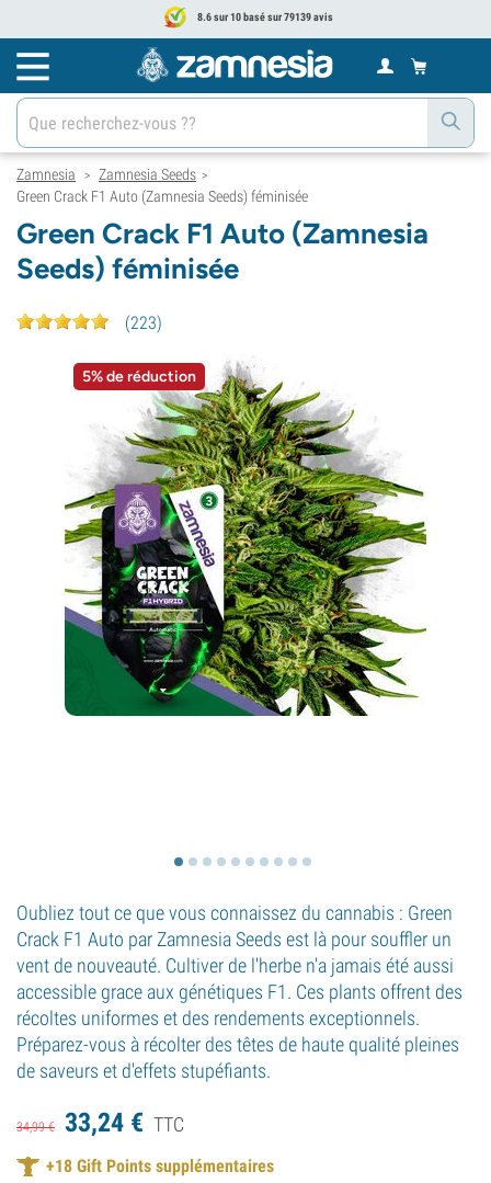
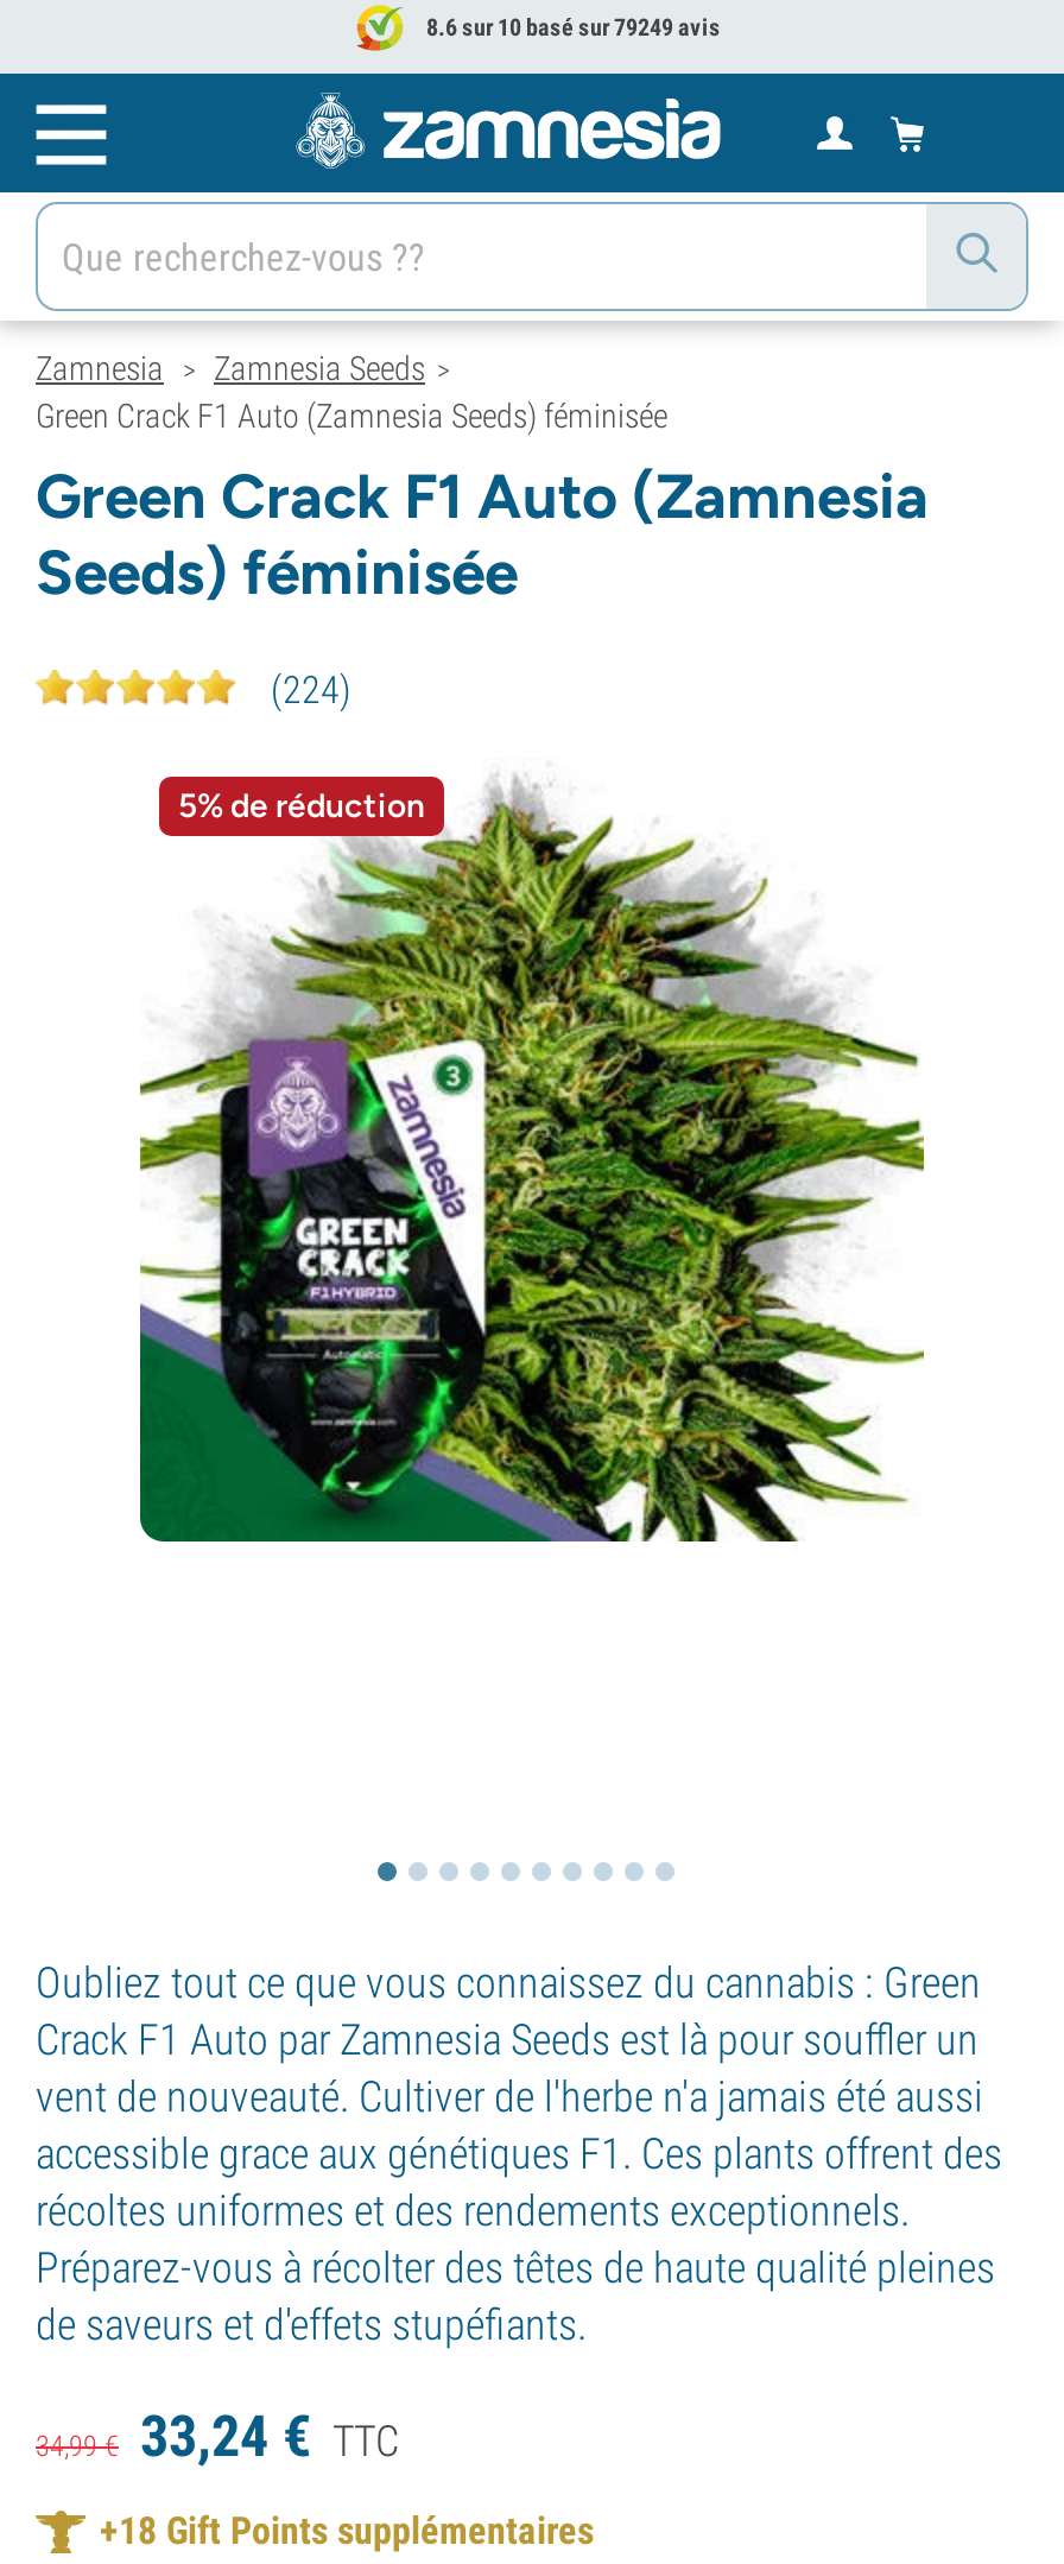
- 8.6 sur 10 basé sur 79139 avis
+ 8.6 sur 10 basé sur 79249 avis

- (223)
+ (224)
